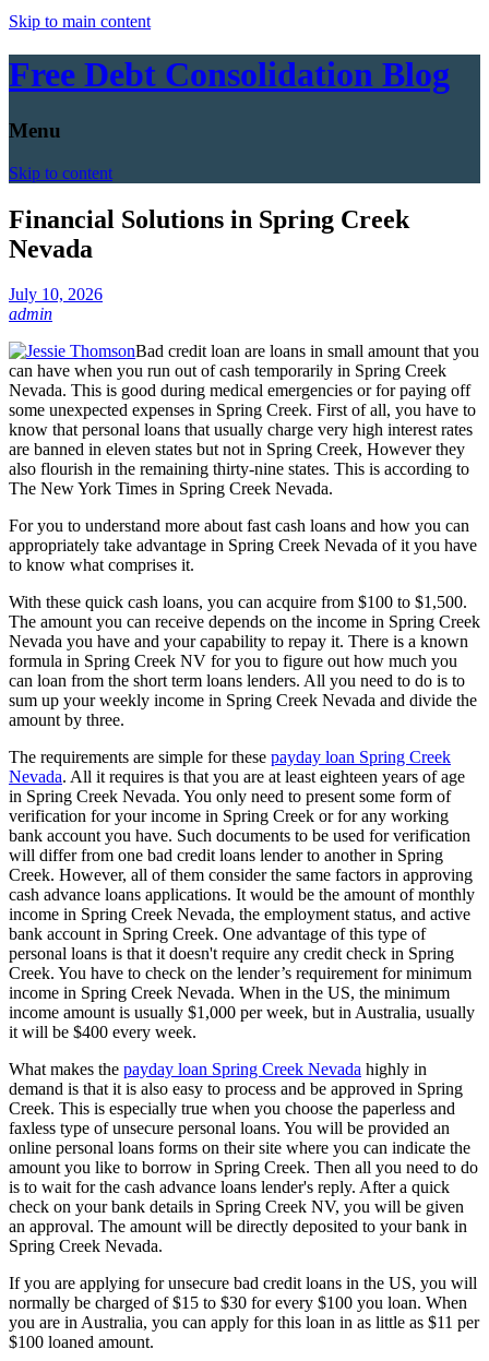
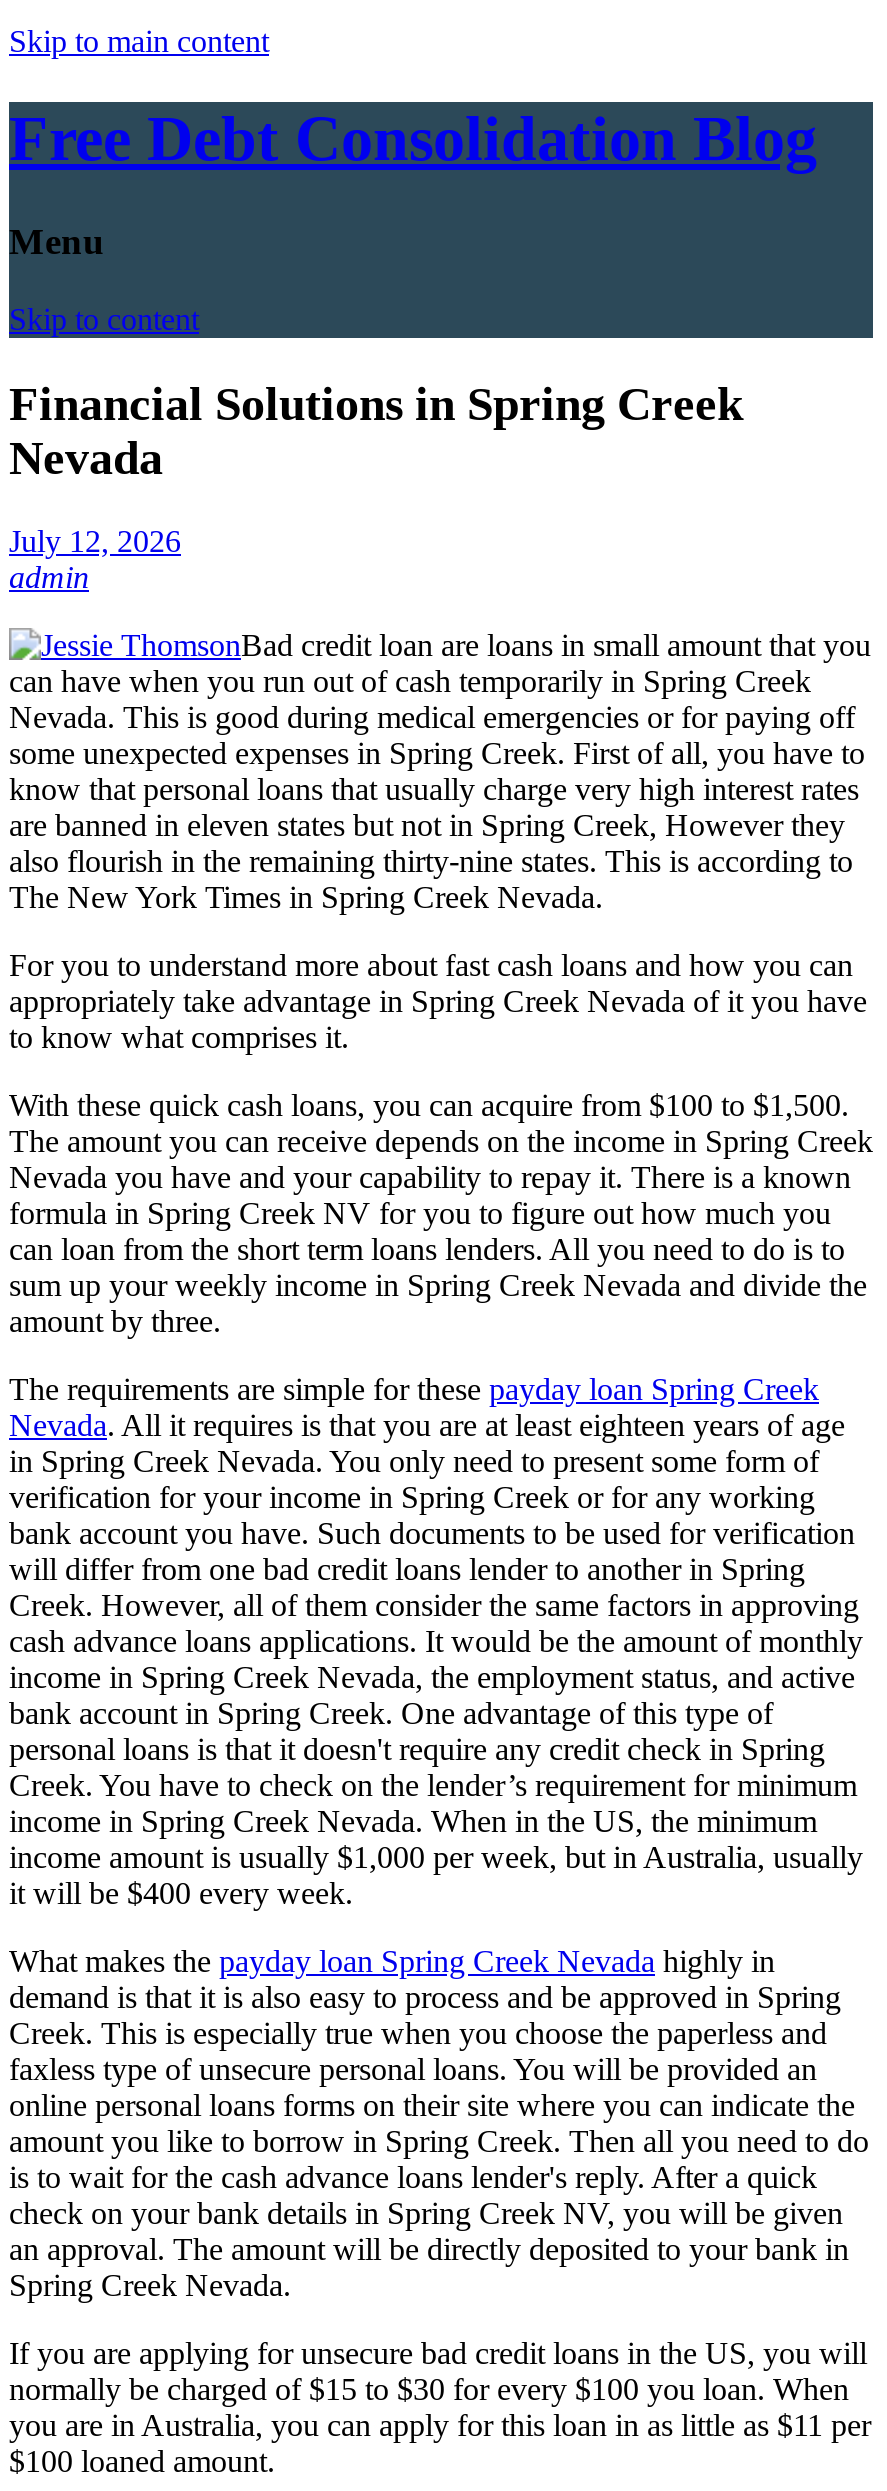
- July 10, 2026
+ July 12, 2026
